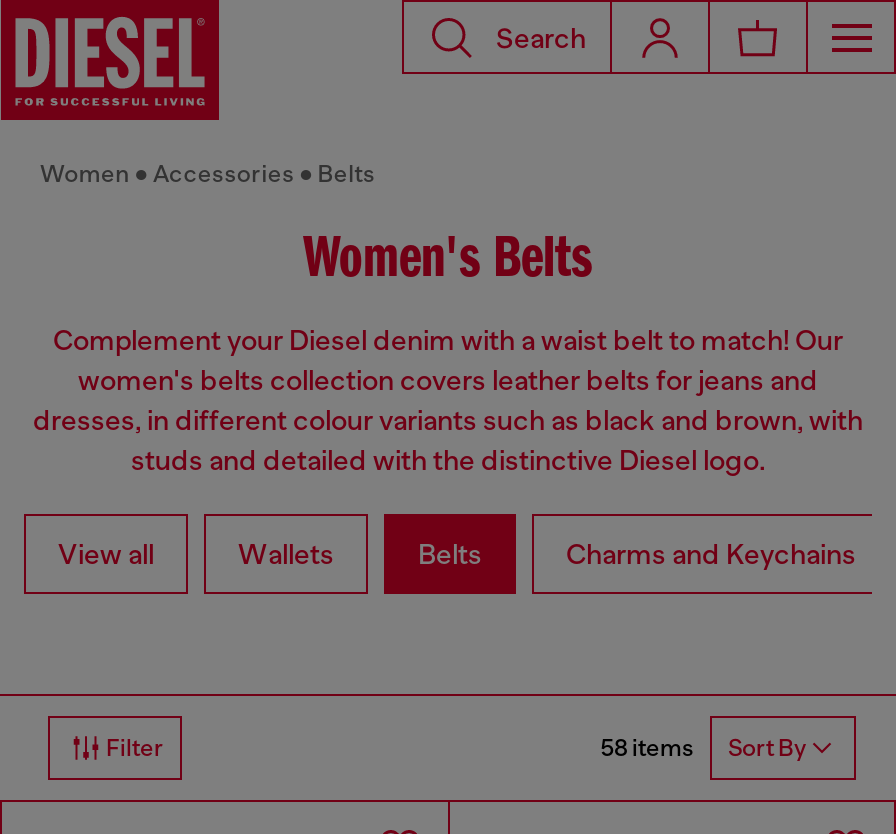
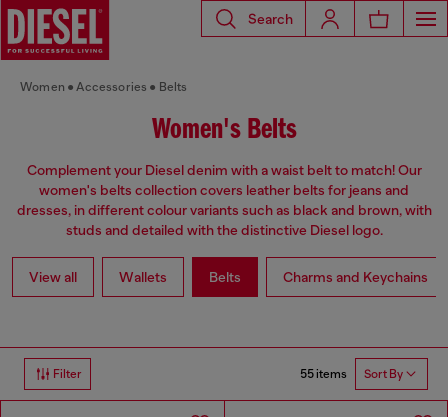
- 58 items Sort By
+ 55 items Sort By
